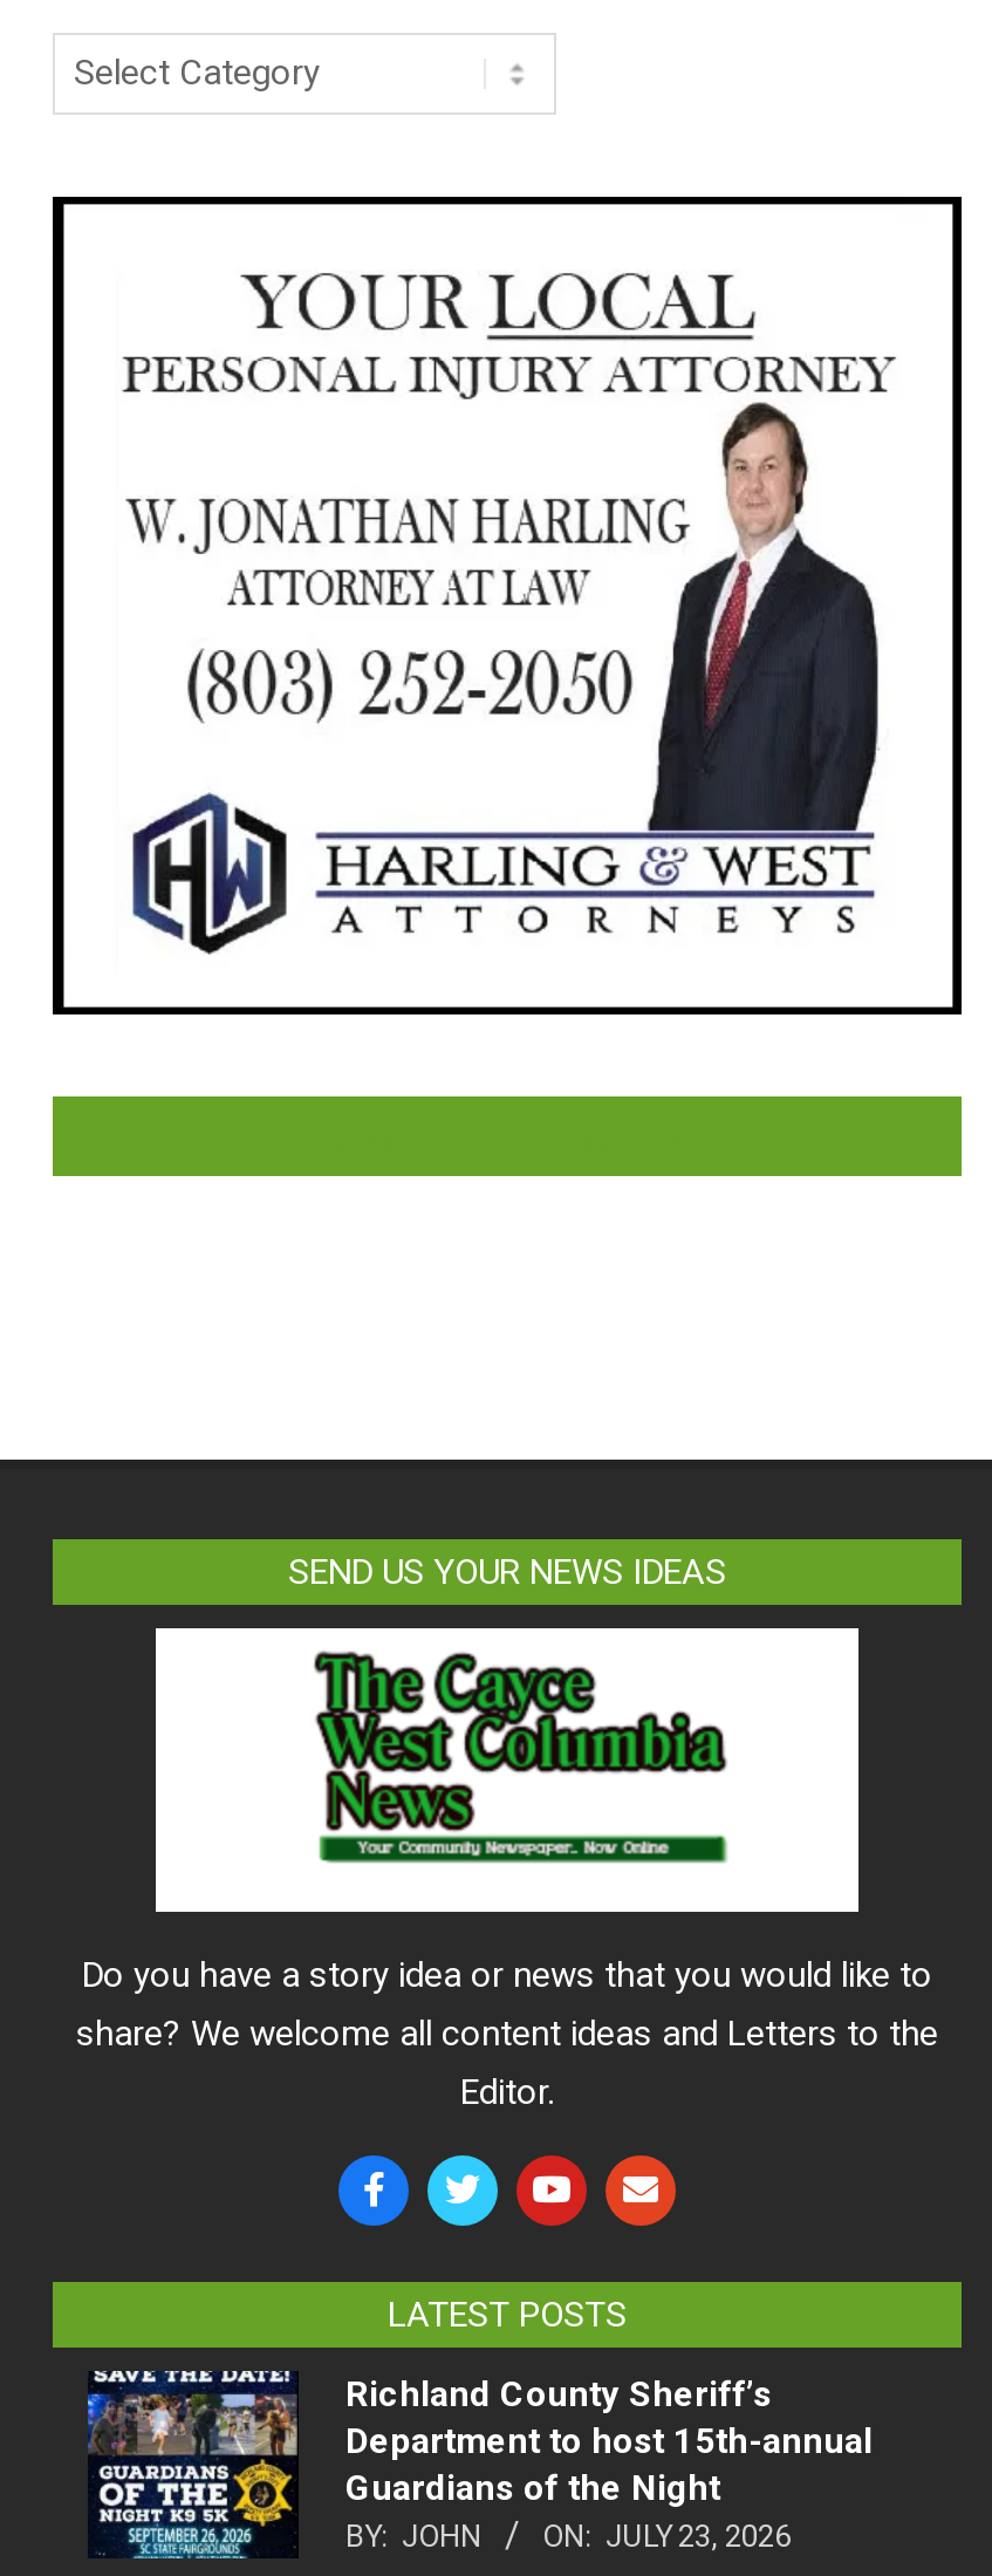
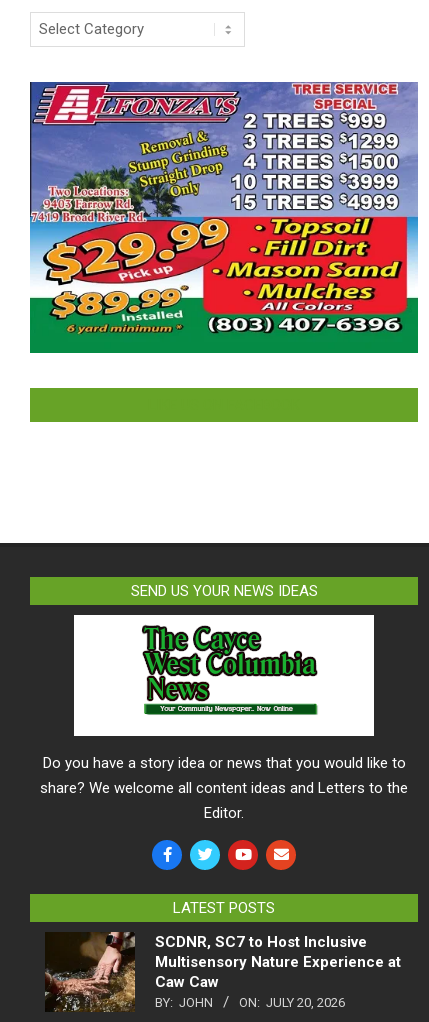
- [image]
+ [image]

- [image]
- Richland County Sheriff’s
- Department to host 15th-annual
- Guardians of the Night
+ [image]
+ SCDNR, SC7 to Host Inclusive
+ Multisensory Nature Experience at
+ Caw Caw

- BY: JOHN ON: JULY 23, 2026
+ BY: JOHN ON: JULY 20, 2026
